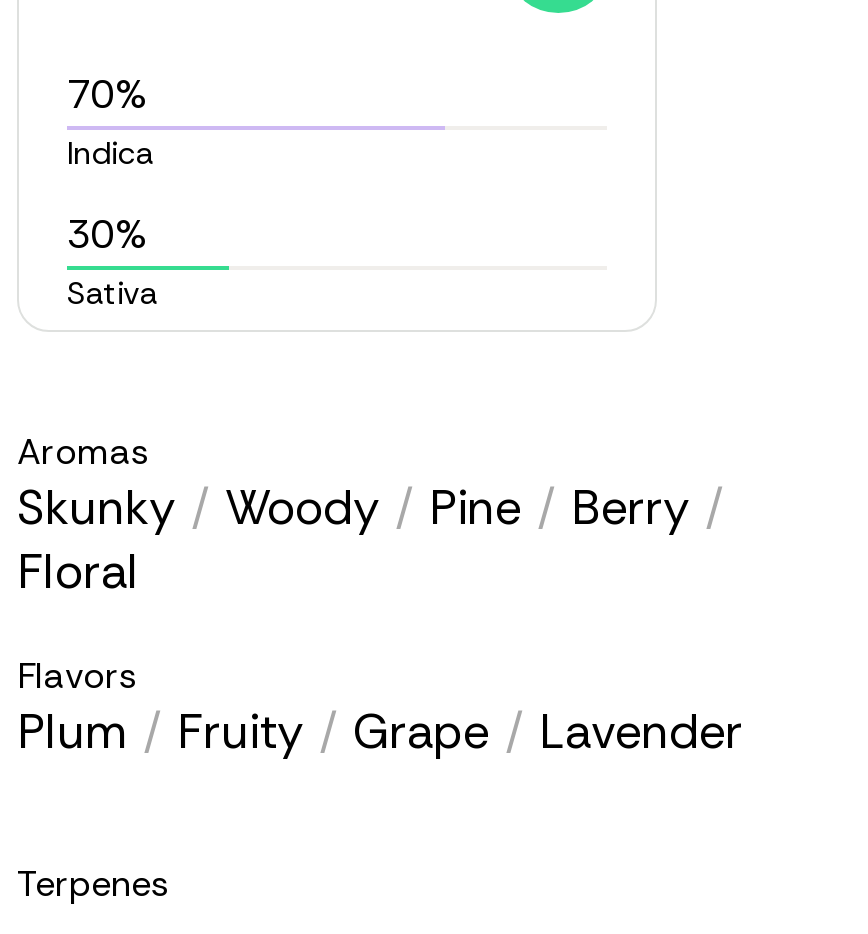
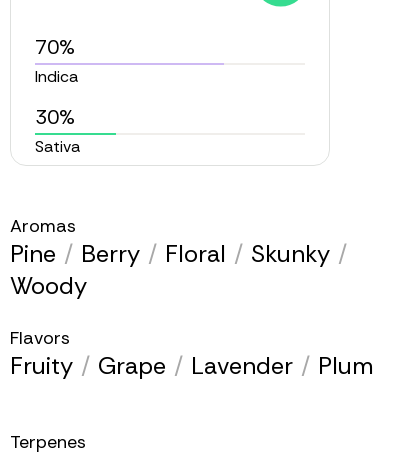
- Skunky / Woody / Pine / Berry /
- Floral
+ Pine / Berry / Floral / Skunky /
+ Woody

- Plum / Fruity / Grape / Lavender
+ Fruity / Grape / Lavender / Plum
